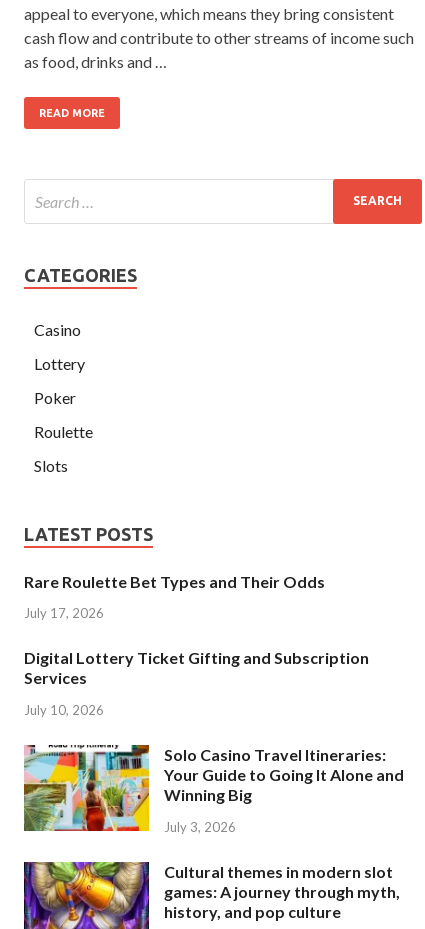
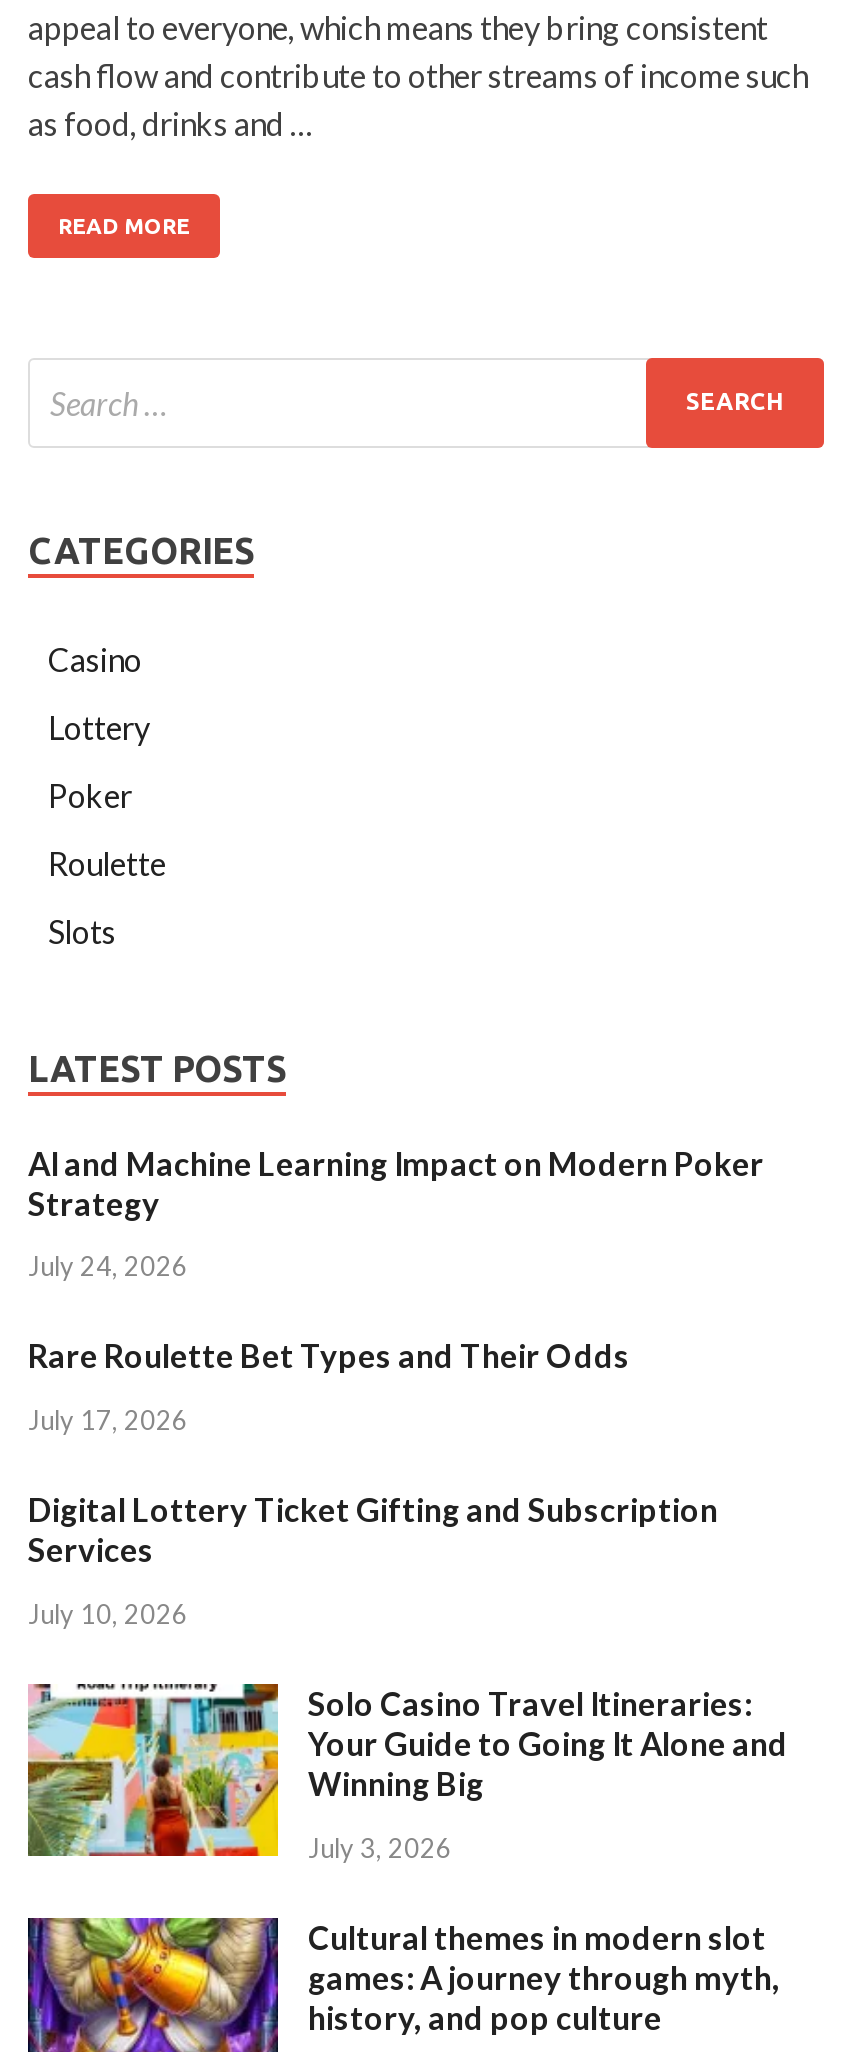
+ AI and Machine Learning Impact on Modern Poker
+ Strategy
+ July 24, 2026
